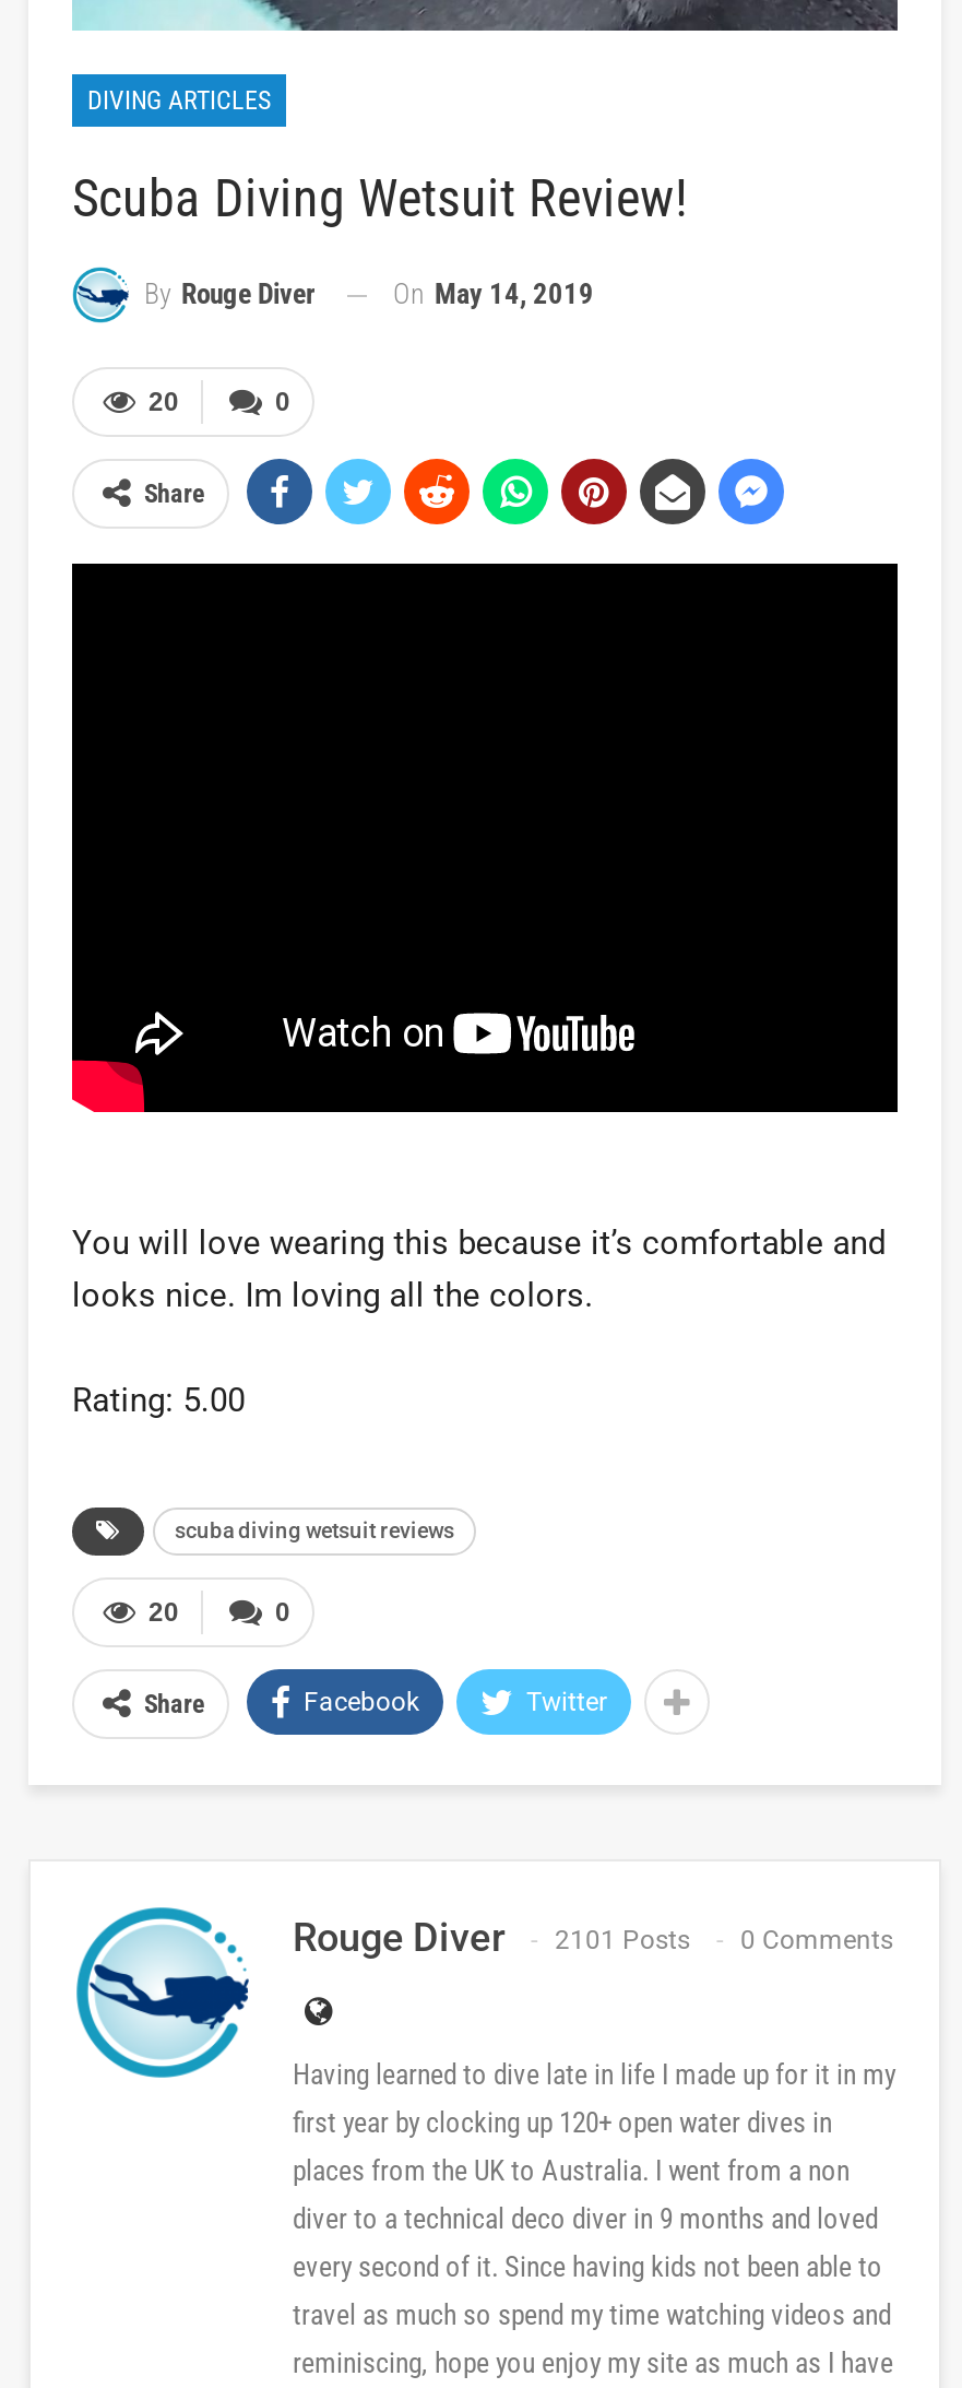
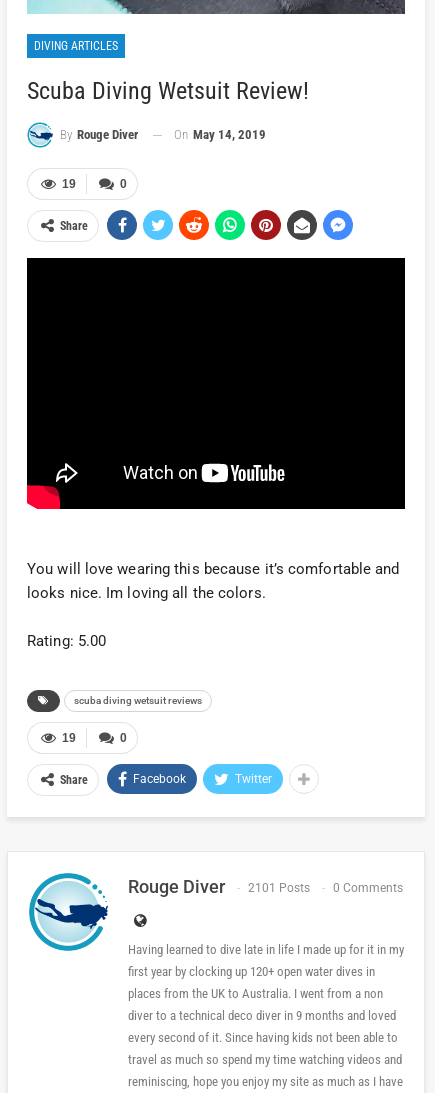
- 20
+ 19

- 20
+ 19
